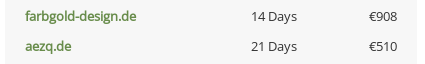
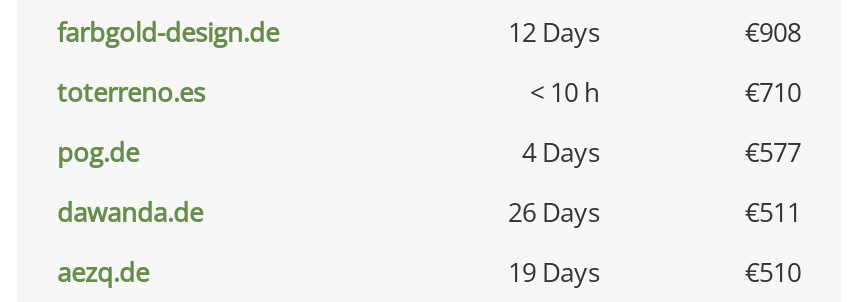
- 14 Days
+ 12 Days

+ toterreno.es
+ < 10 h
+ €710
+ pog.de
+ 4 Days
+ €577
+ dawanda.de
+ 26 Days
+ €511

- 21 Days
+ 19 Days
